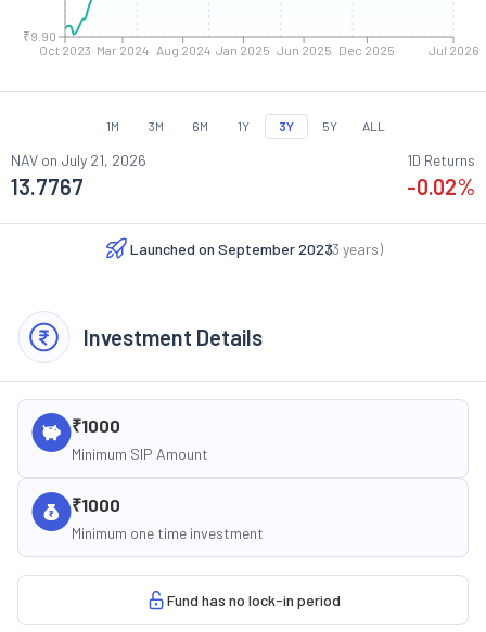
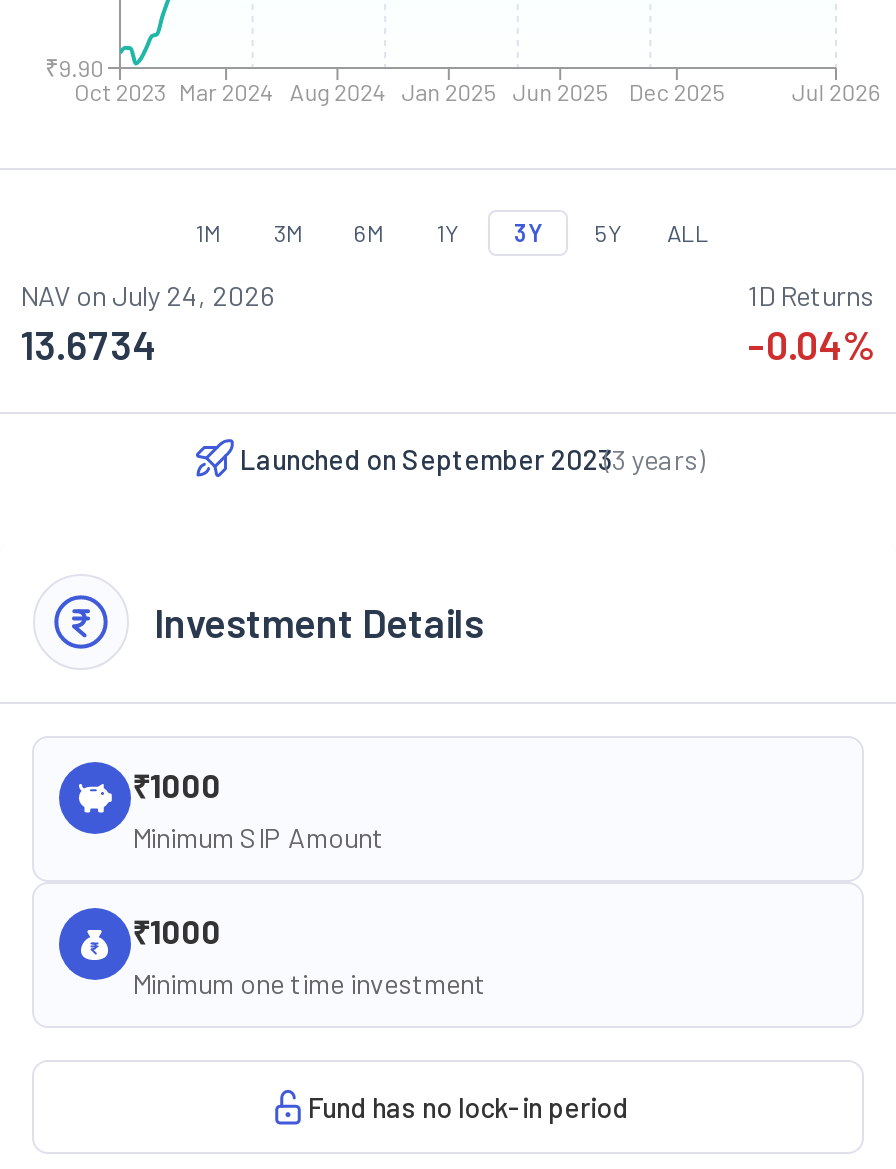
- NAV on July 21, 2026
+ NAV on July 24, 2026

- 13.7767
+ 13.6734

- -0.02%
+ -0.04%
